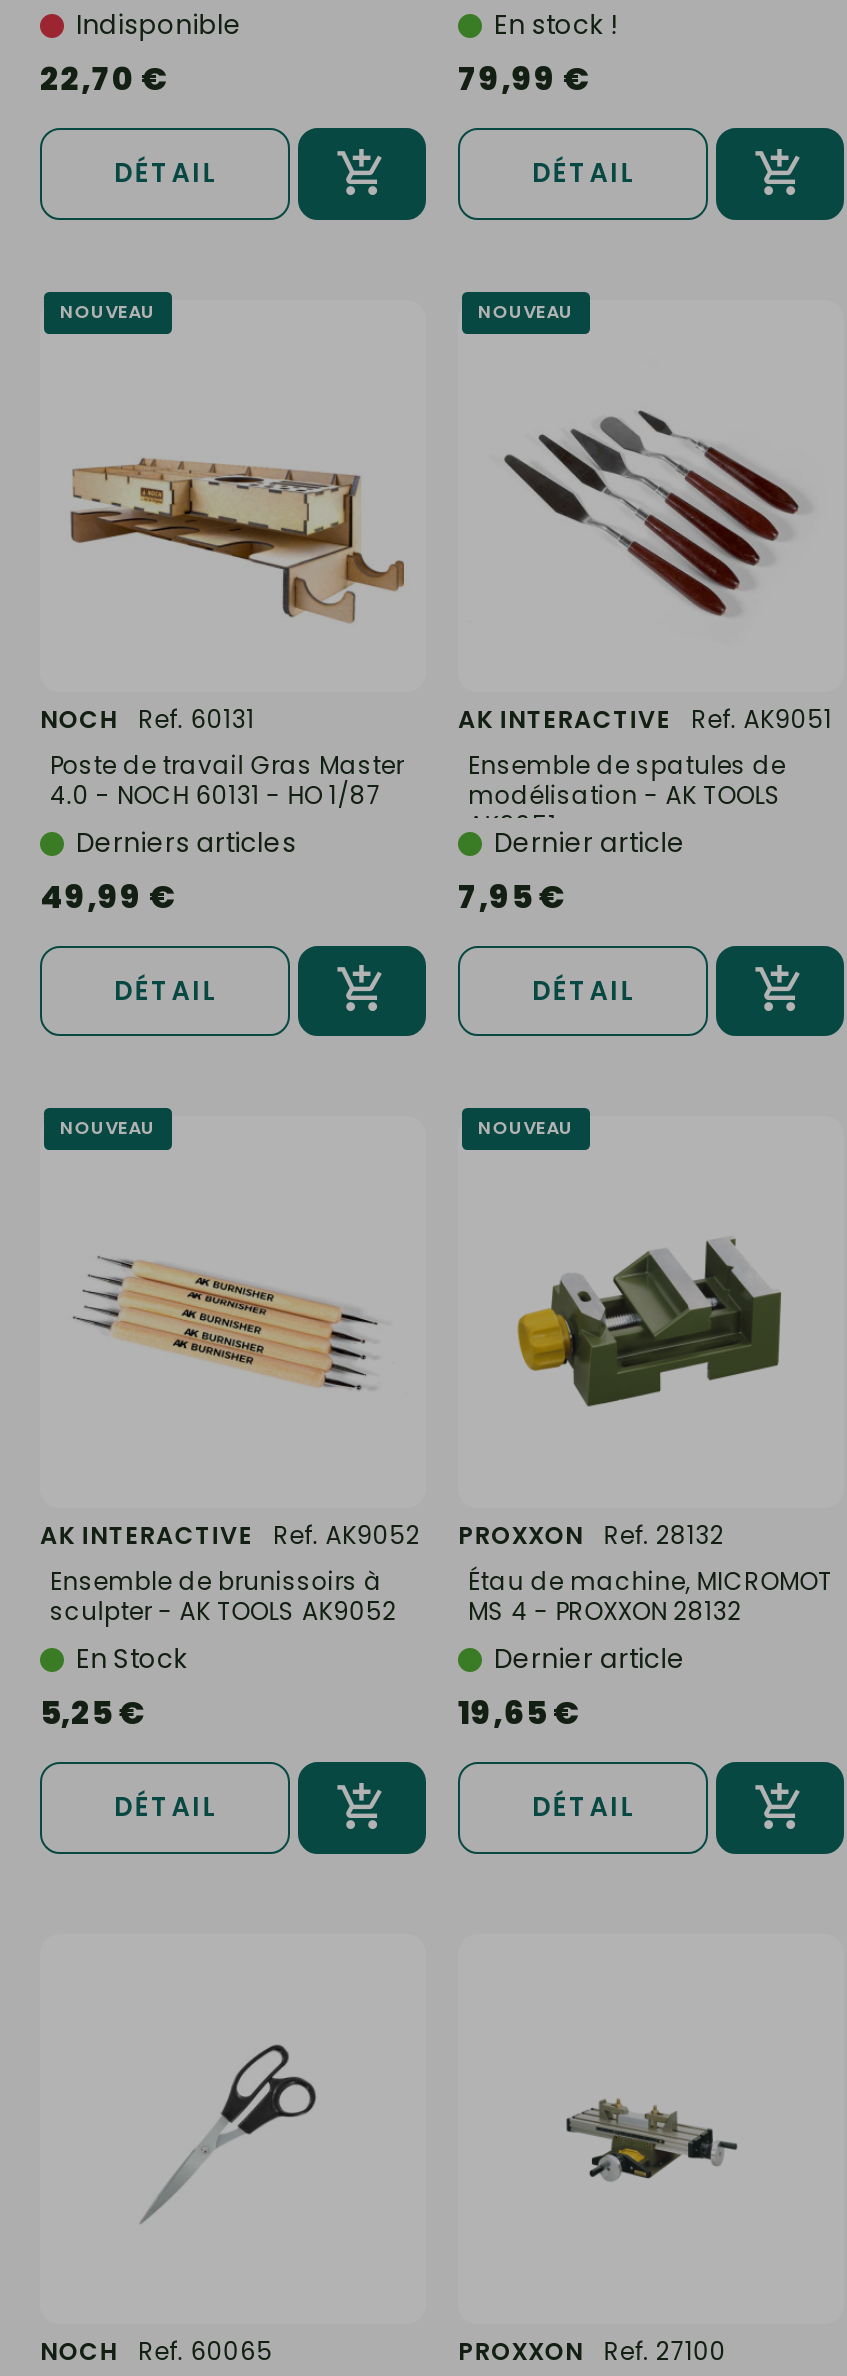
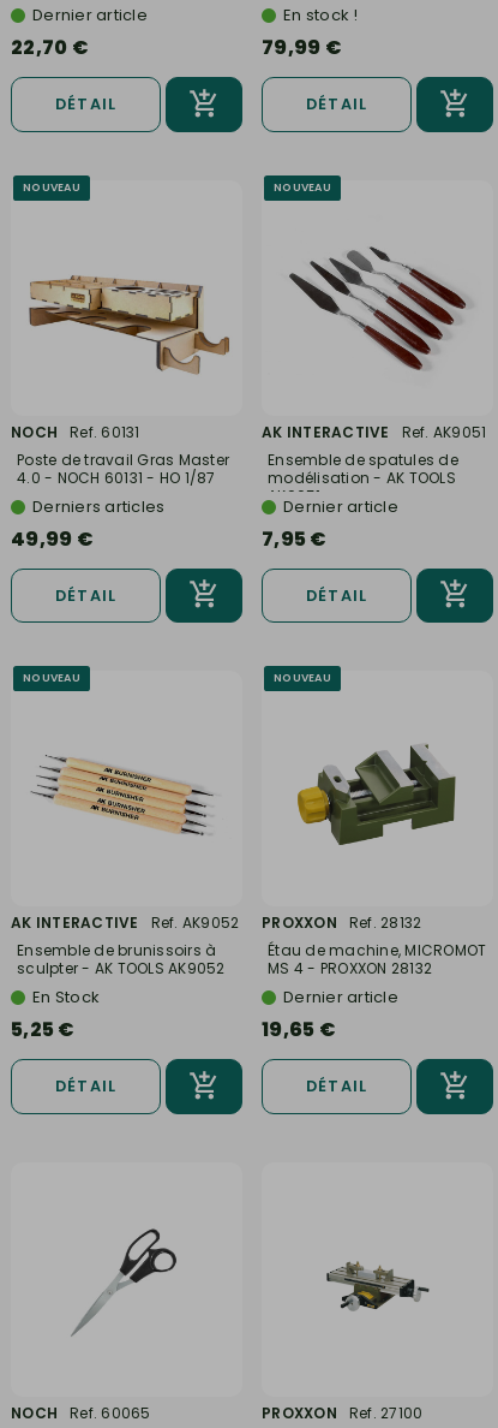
- Indisponible
+ Dernier article
